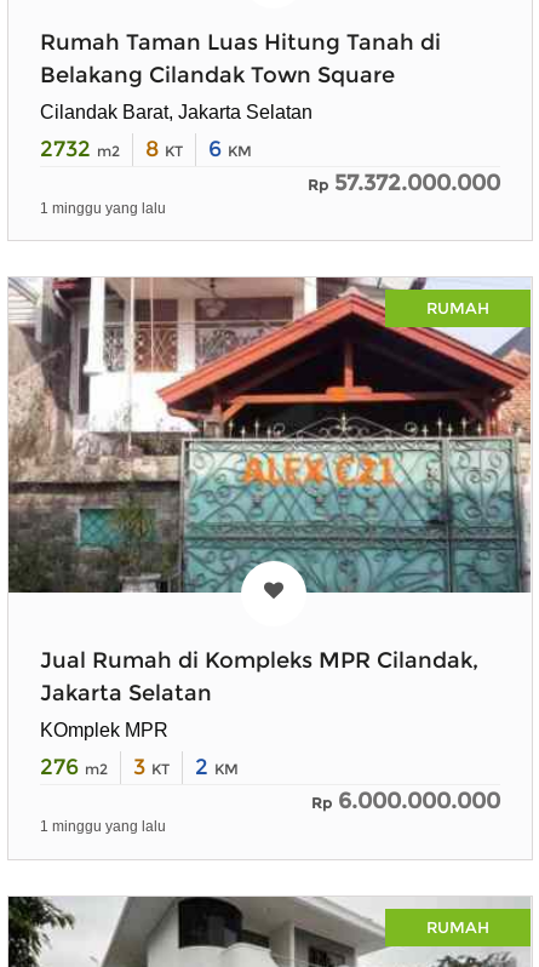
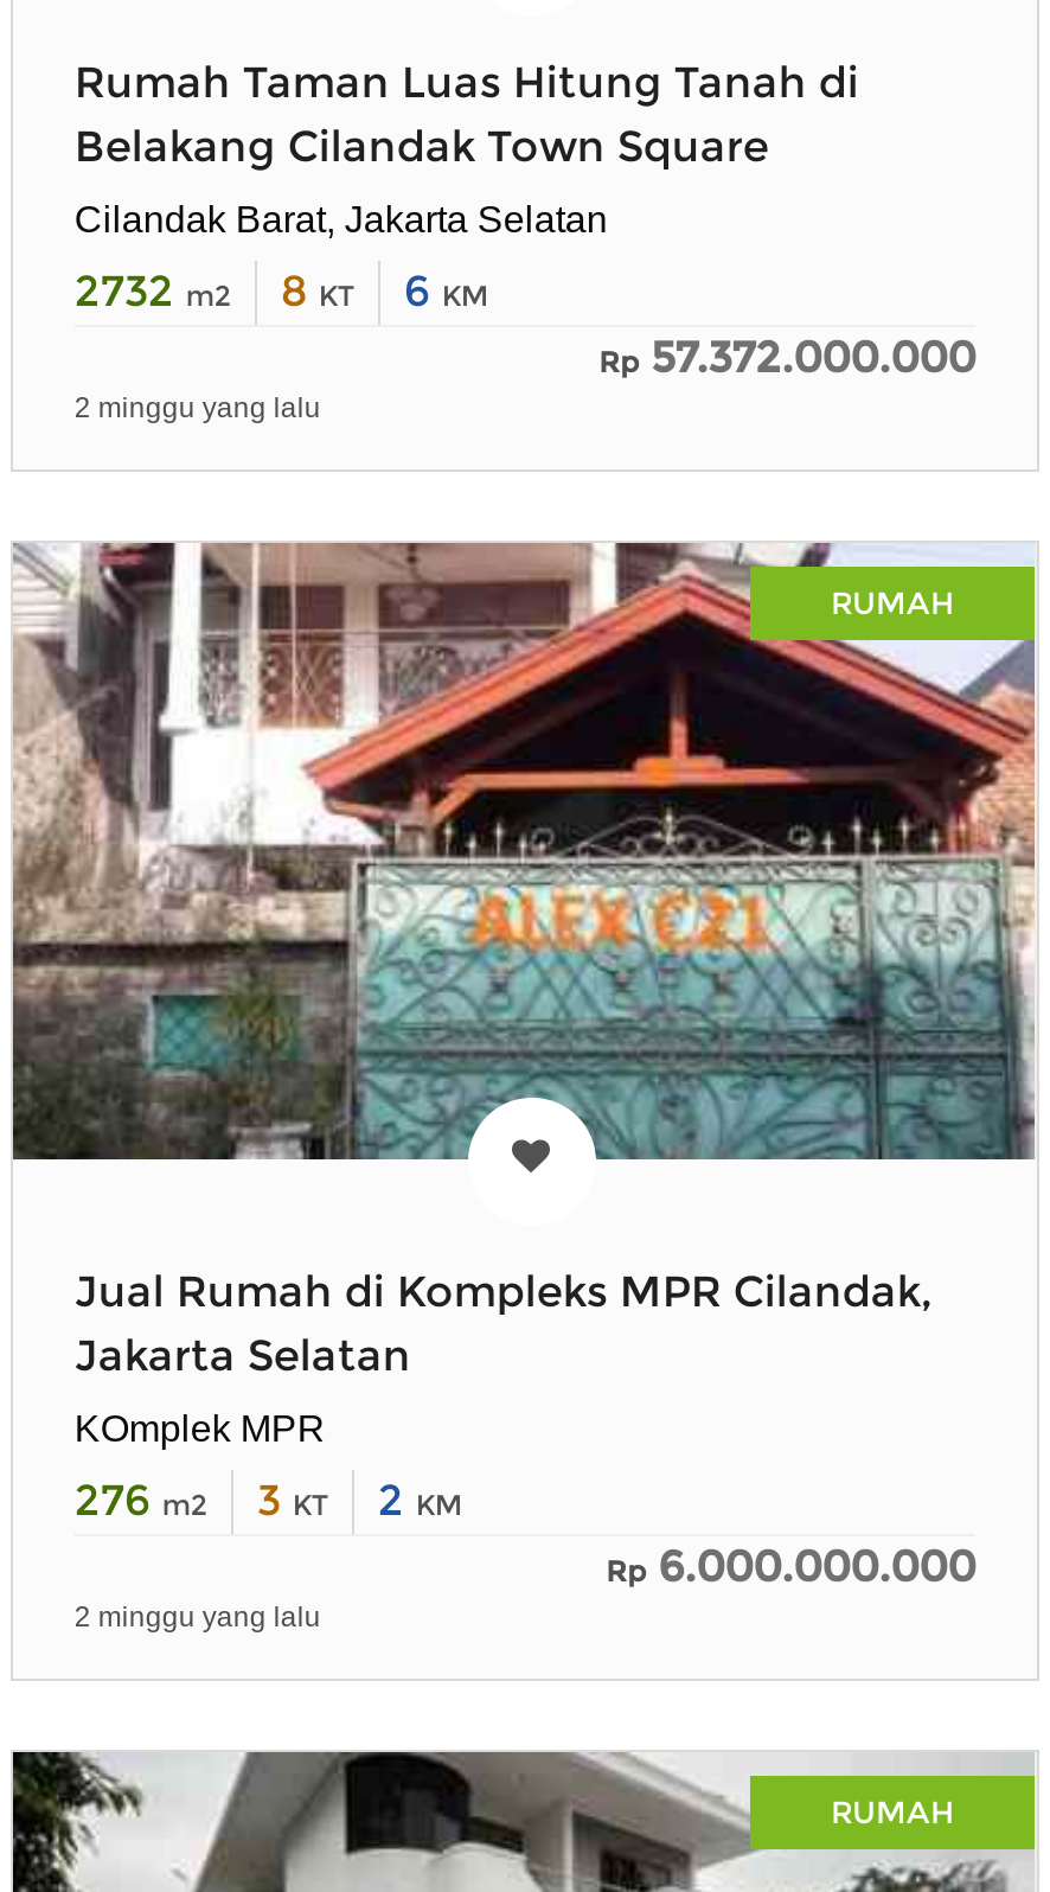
- 1 minggu yang lalu
+ 2 minggu yang lalu

- 1 minggu yang lalu
+ 2 minggu yang lalu
